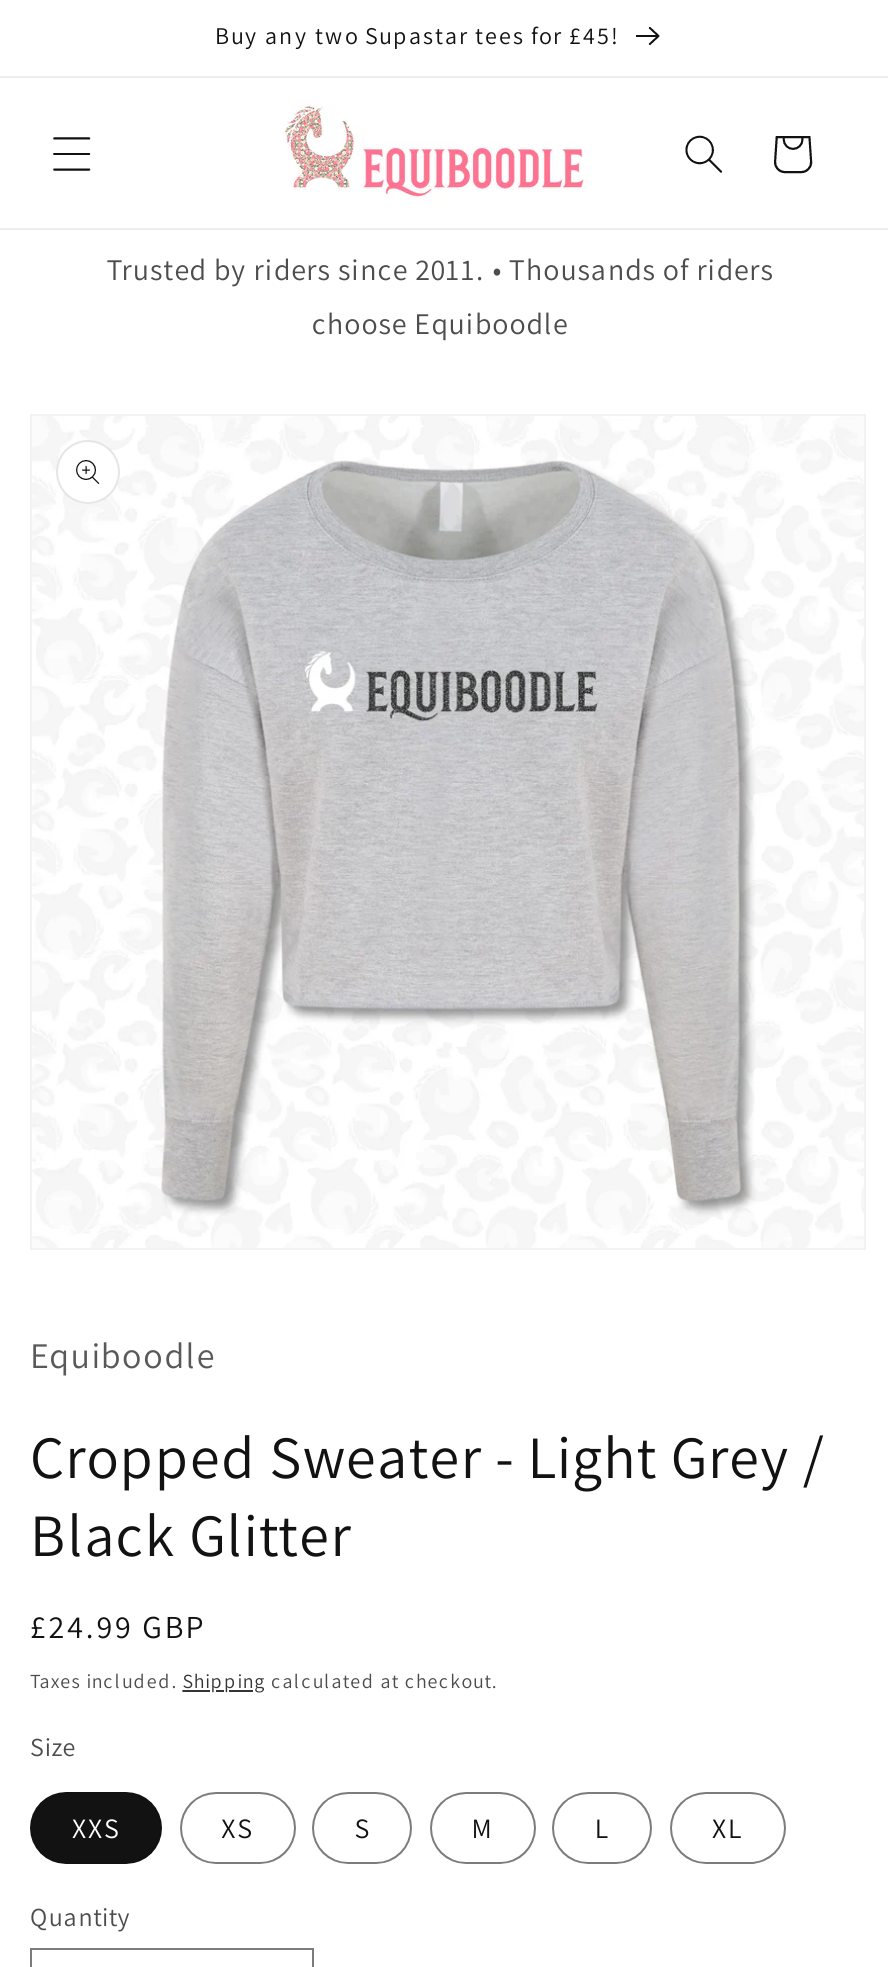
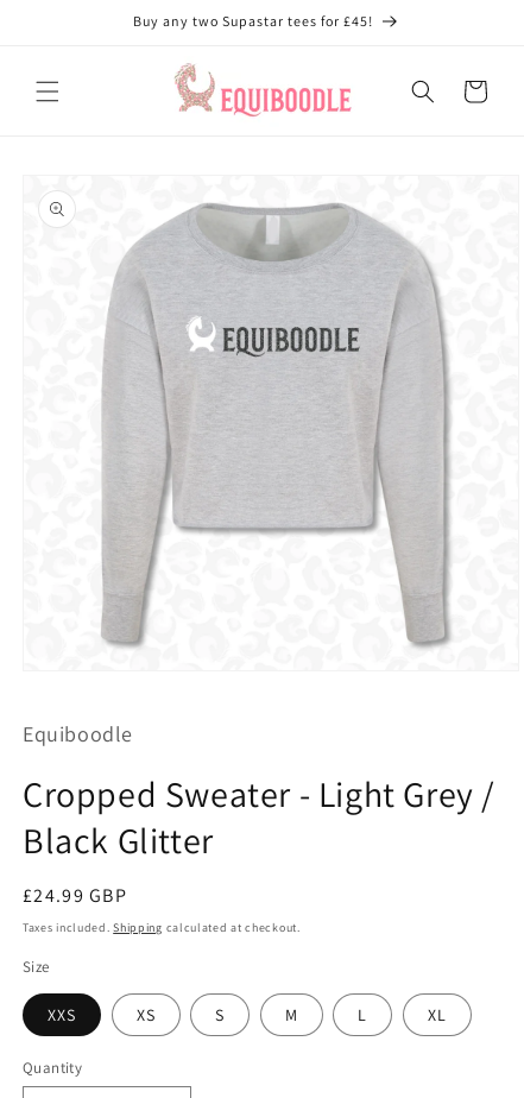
- Trusted by riders since 2011. • Thousands of riders
- choose Equiboodle
